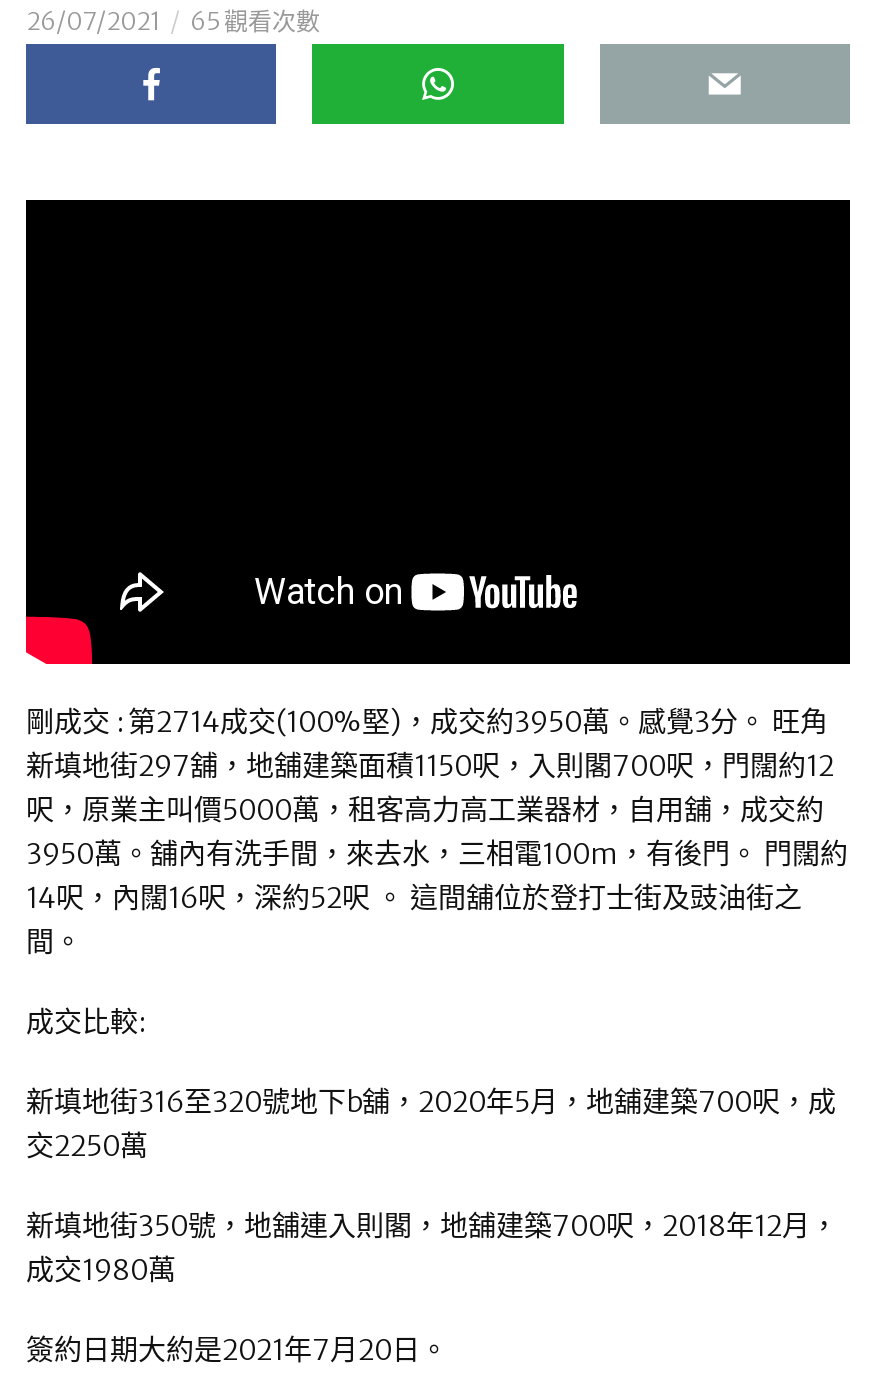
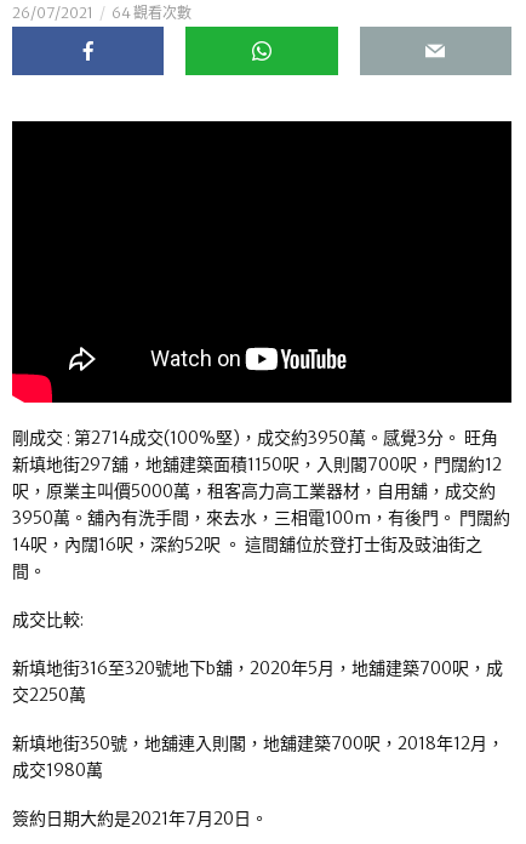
- 26/07/2021 65 觀看次數
+ 26/07/2021 64 觀看次數
